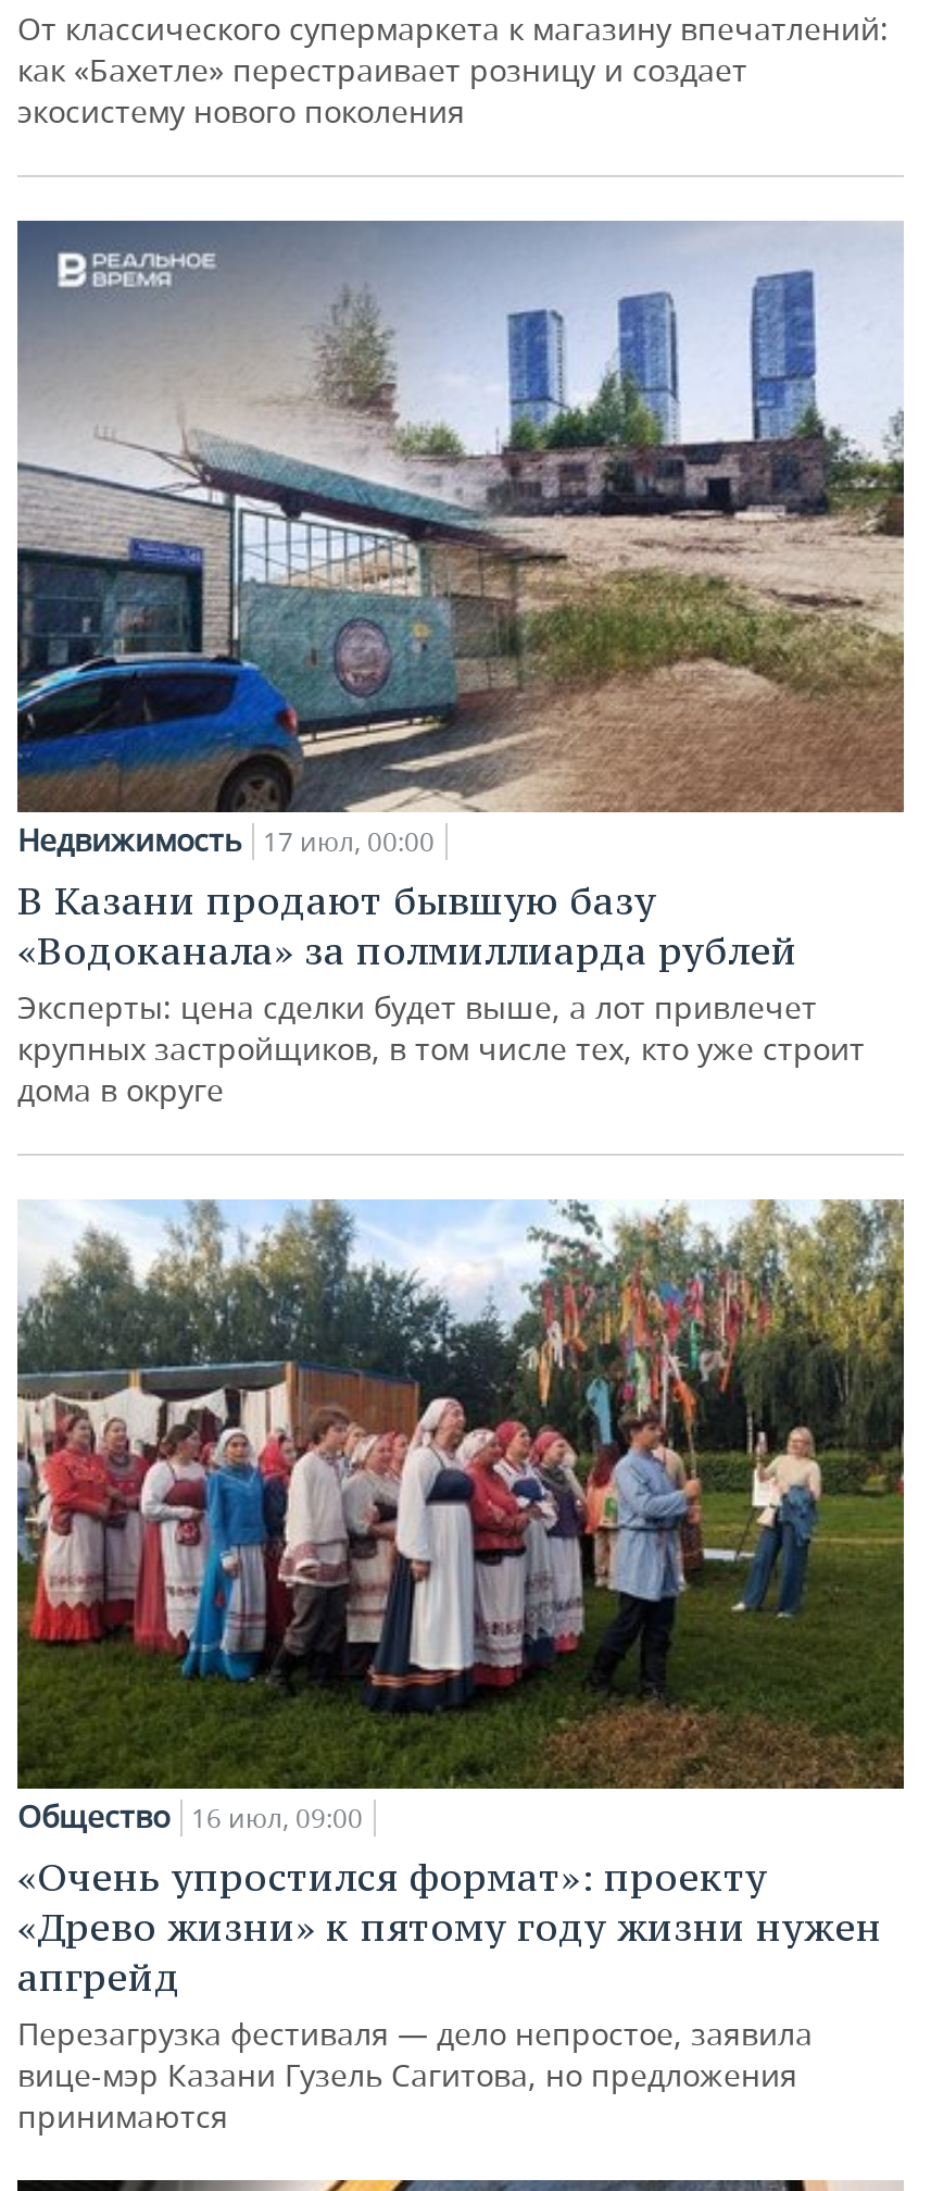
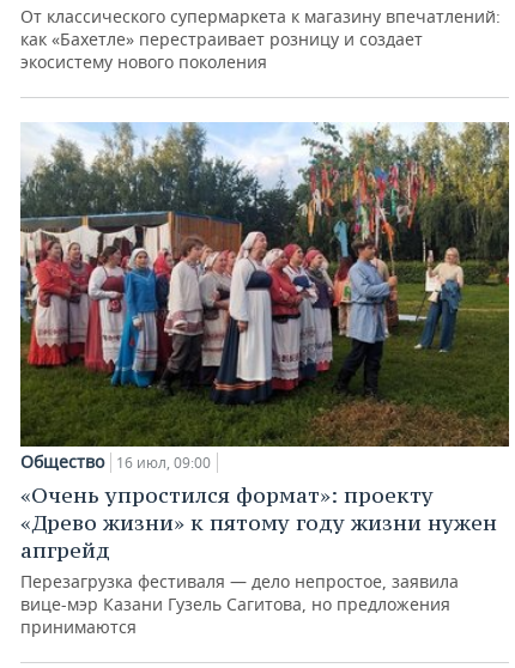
- [image]
- Недвижимость 17 июл, 00:00
- В Казани продают бывшую базу
- «Водоканала» за полмиллиарда рублей
- Эксперты: цена сделки будет выше, а лот привлечет
- крупных застройщиков, в том числе тех, кто уже строит
- дома в округе
